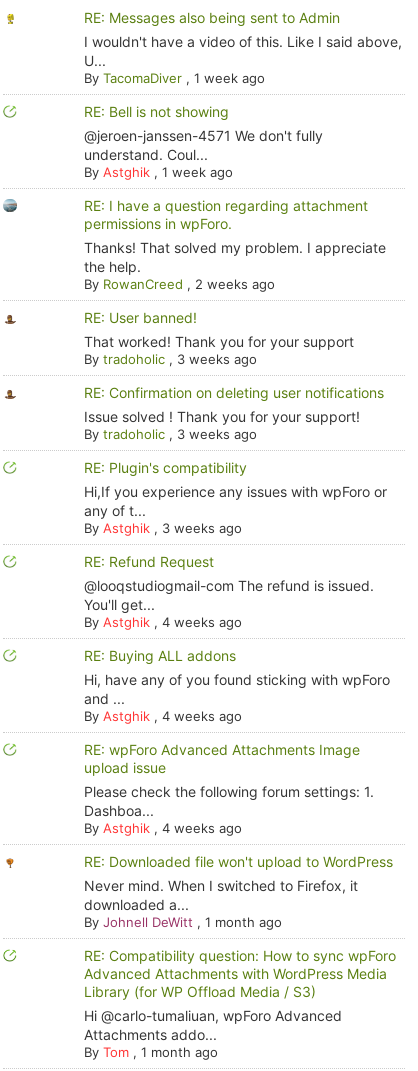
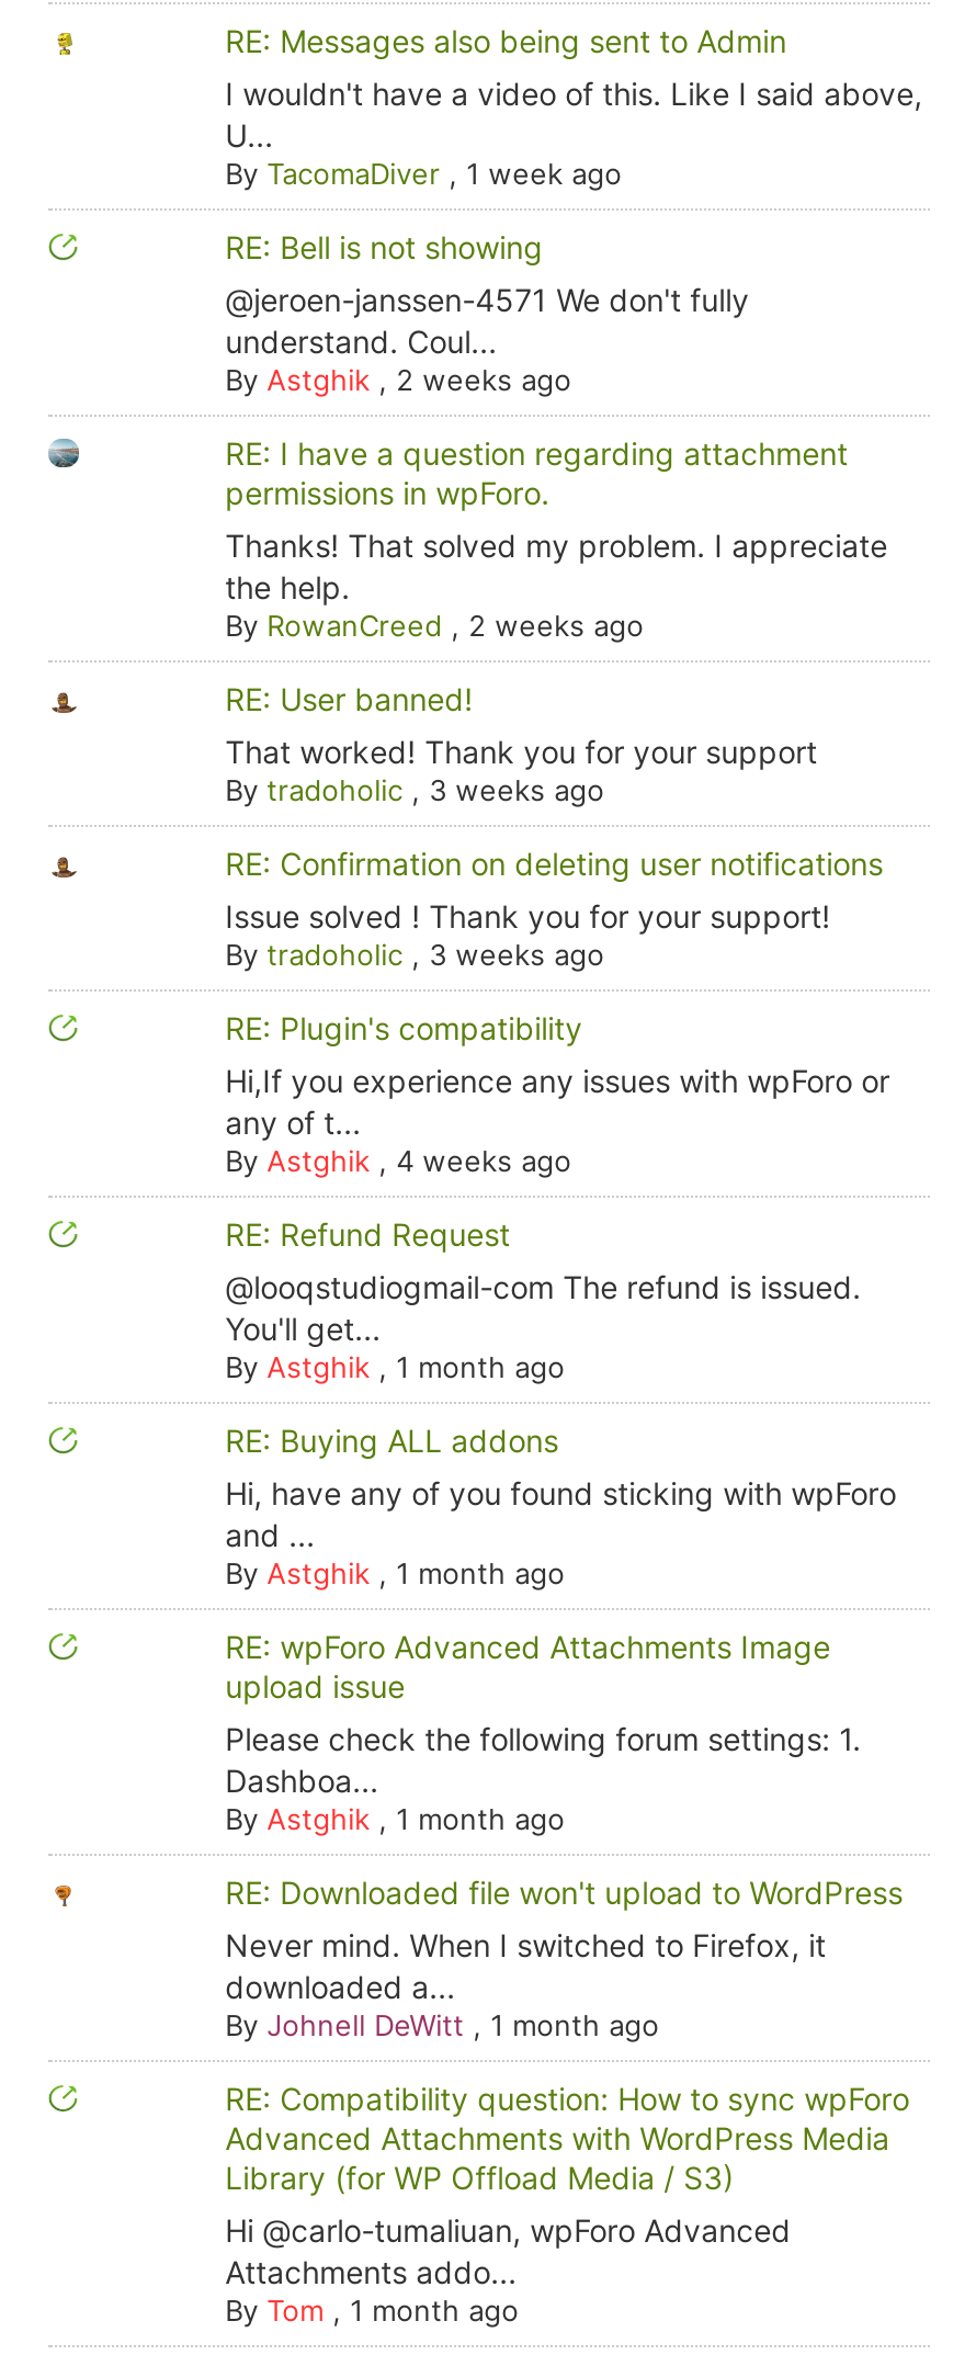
- By Astghik, 1 week ago
+ By Astghik, 2 weeks ago

- By Astghik, 3 weeks ago
+ By Astghik, 4 weeks ago

- By Astghik, 4 weeks ago
+ By Astghik, 1 month ago

- By Astghik, 4 weeks ago
+ By Astghik, 1 month ago

- By Astghik, 4 weeks ago
+ By Astghik, 1 month ago
